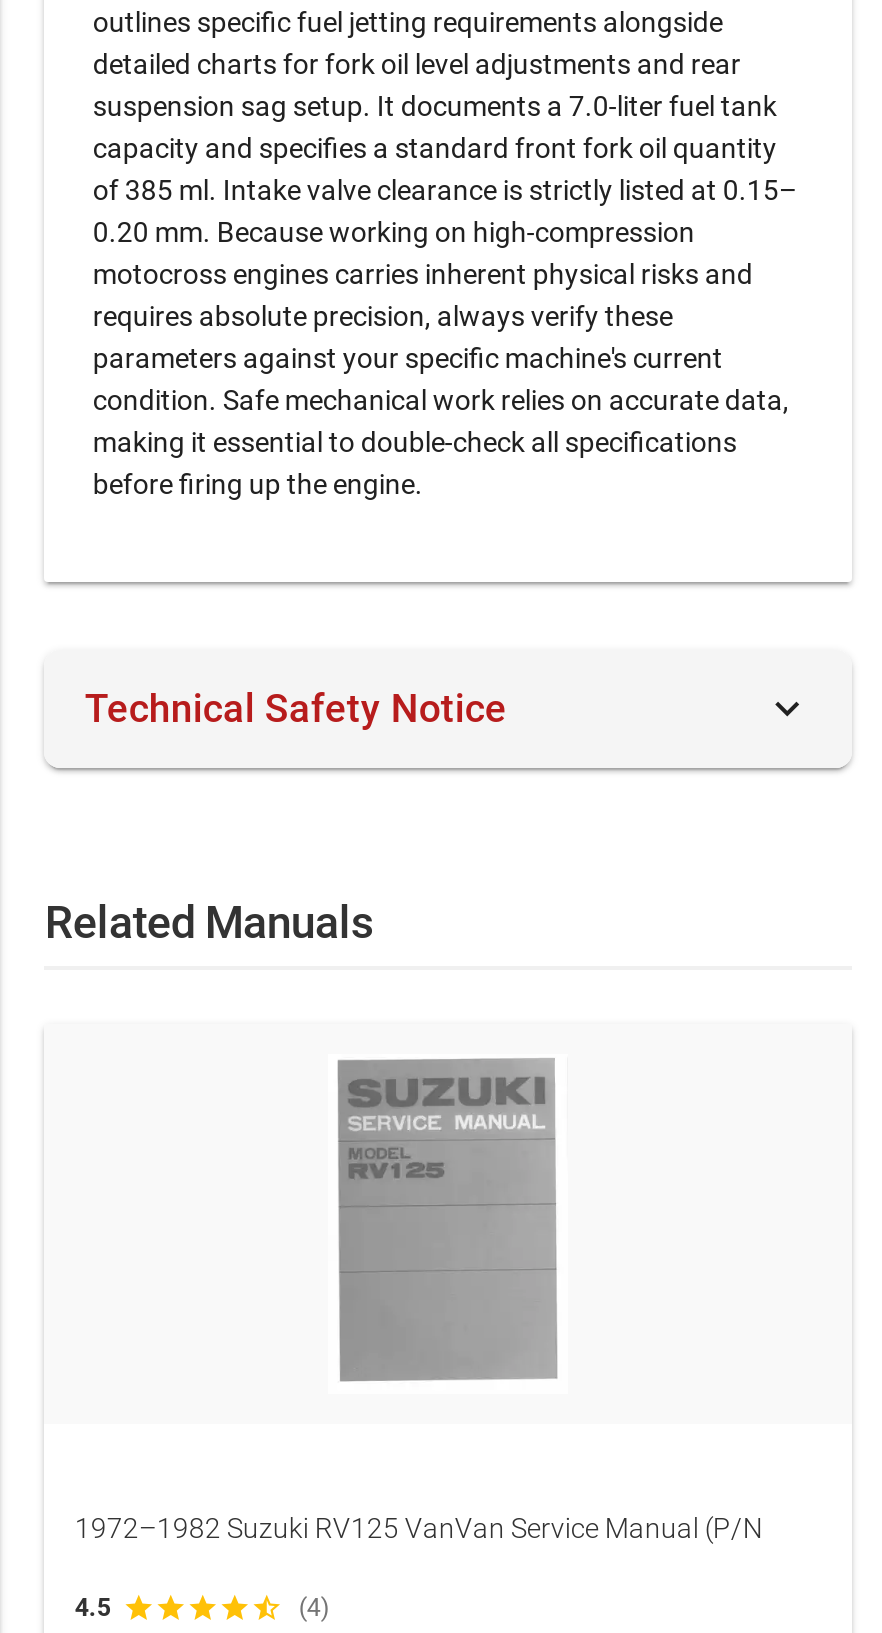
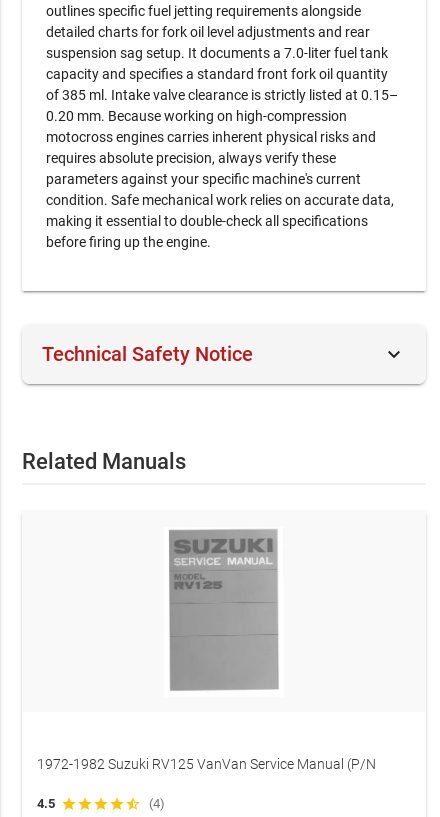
- 1972–1982 Suzuki RV125 VanVan Service Manual (P/N
+ 1972-1982 Suzuki RV125 VanVan Service Manual (P/N
